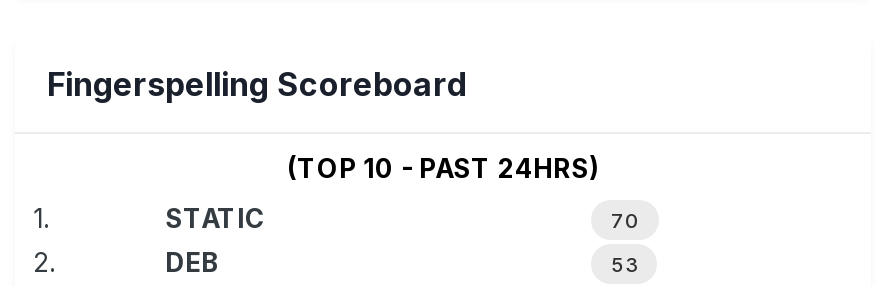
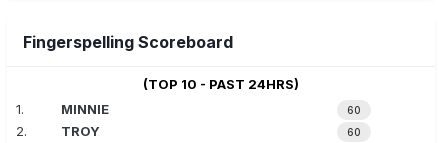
- STATIC
- 70
+ MINNIE
+ 60

- DEB
- 53
+ TROY
+ 60
